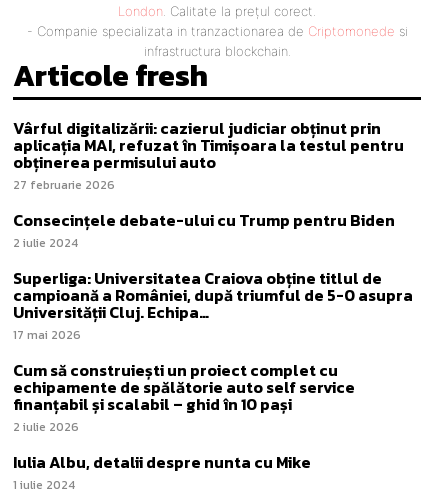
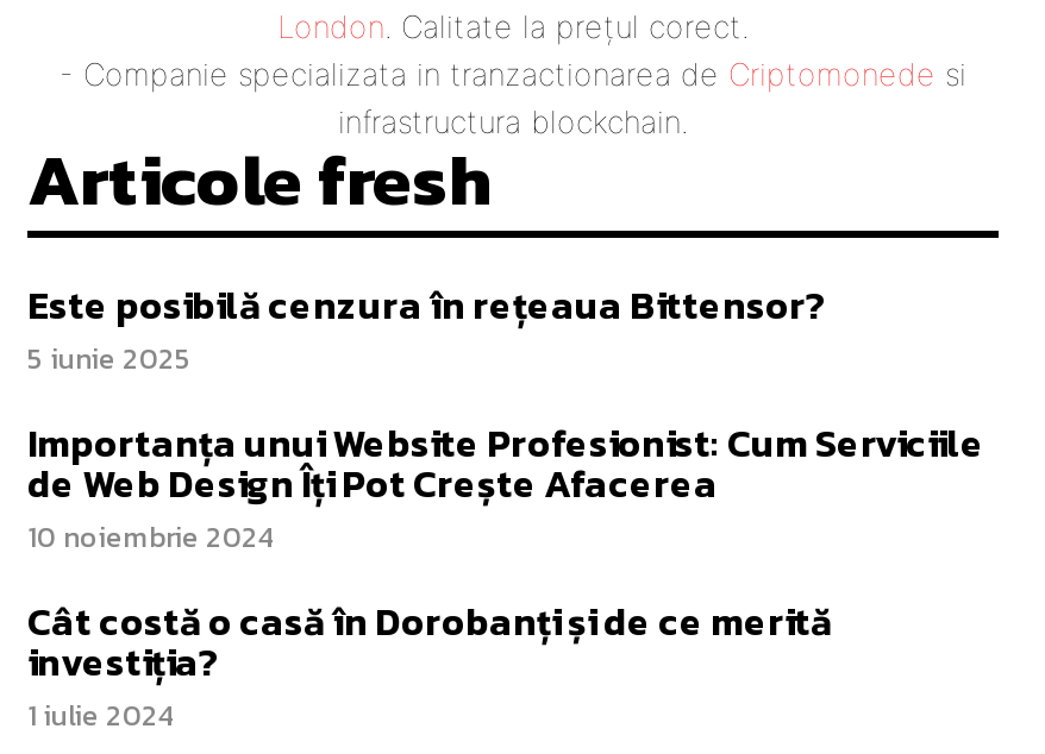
- Vârful digitalizării: cazierul judiciar obținut prin
- aplicația MAI, refuzat în Timișoara la testul pentru
- obținerea permisului auto
- 27 februarie 2026
- Consecințele debate-ului cu Trump pentru Biden
- 2 iulie 2024
- Superliga: Universitatea Craiova obține titlul de
- campioană a României, după triumful de 5-0 asupra
- Universității Cluj. Echipa…
- 17 mai 2026
- Cum să construiești un proiect complet cu
- echipamente de spălătorie auto self service
- finanțabil și scalabil – ghid în 10 pași
- 2 iulie 2026
- Iulia Albu, detalii despre nunta cu Mike
+ Este posibilă cenzura în rețeaua Bittensor?
+ 5 iunie 2025
+ Importanța unui Website Profesionist: Cum Serviciile
+ de Web Design Îți Pot Crește Afacerea
+ 10 noiembrie 2024
+ Cât costă o casă în Dorobanți și de ce merită
+ investiția?
